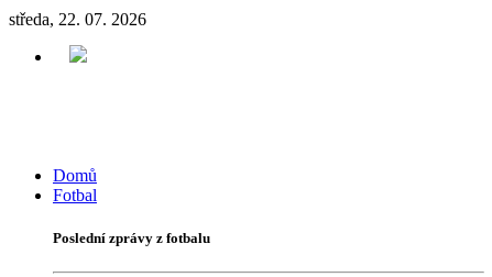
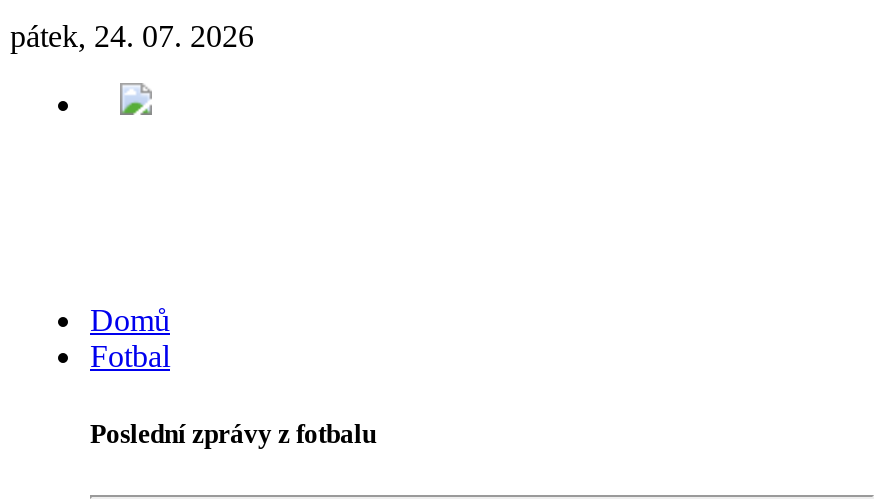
- středa, 22. 07. 2026
+ pátek, 24. 07. 2026
